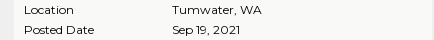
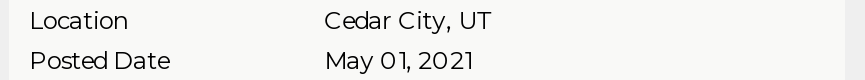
- Tumwater, WA
+ Cedar City, UT

- Sep 19, 2021
+ May 01, 2021
